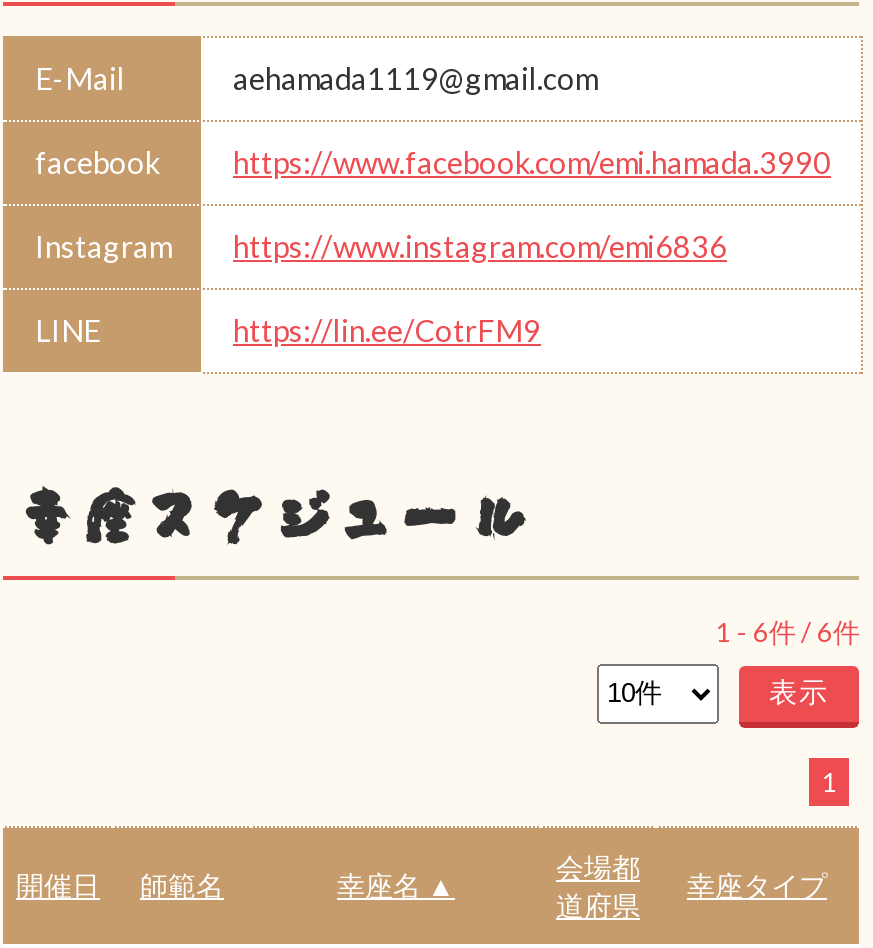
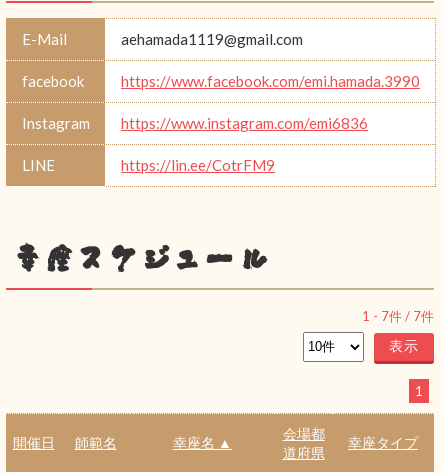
- 1 - 6件 / 6件
+ 1 - 7件 / 7件
